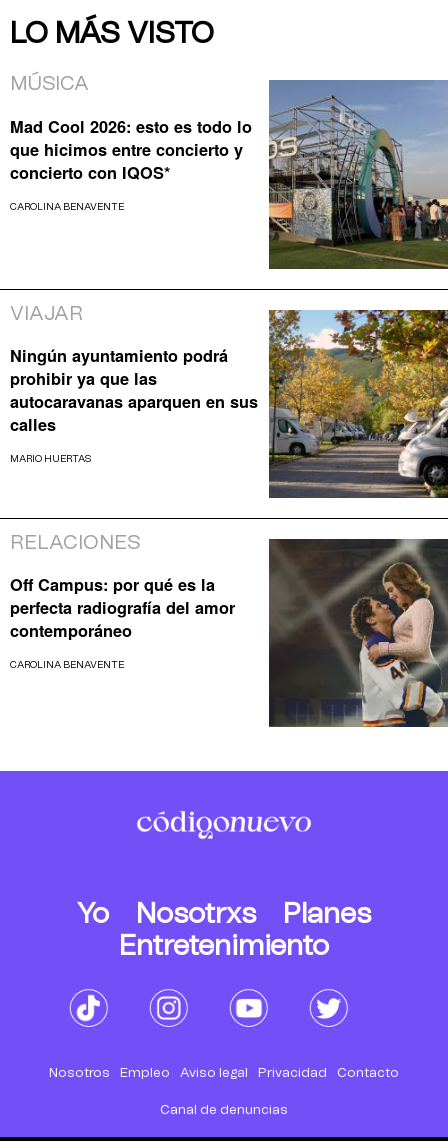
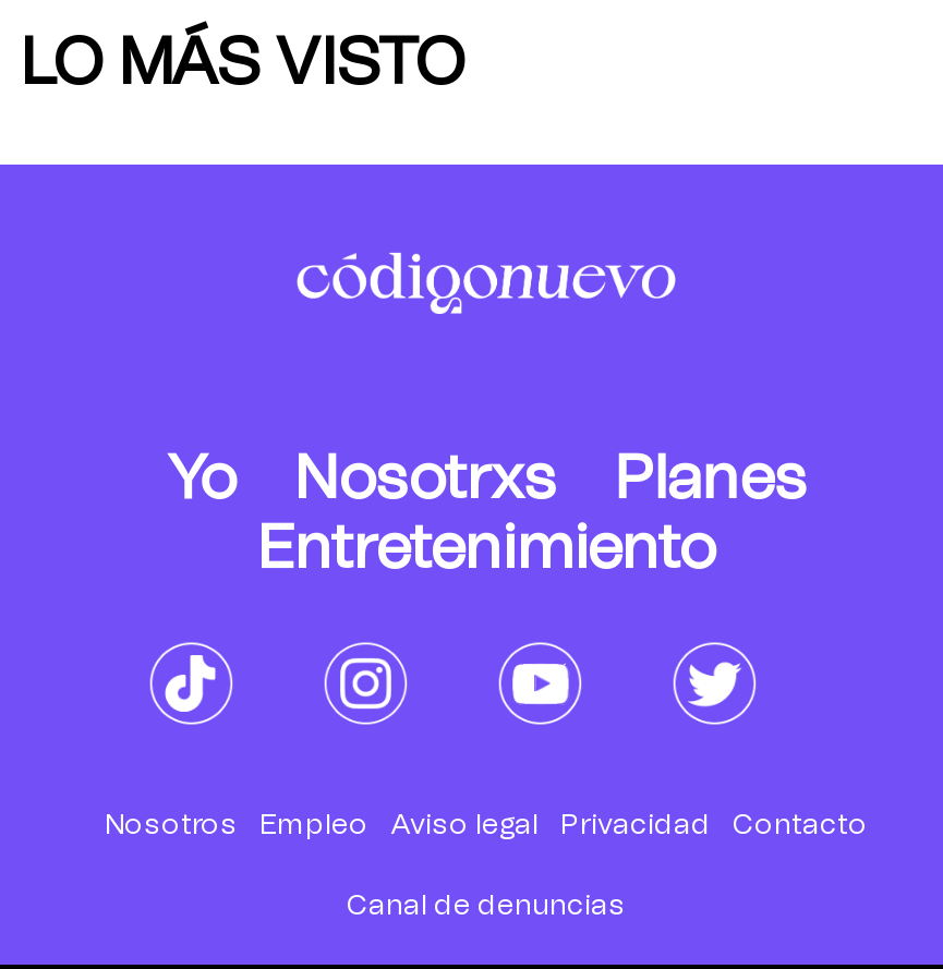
- [image]
- MÚSICA
- Mad Cool 2026: esto es todo lo
- que hicimos entre concierto y
- concierto con IQOS*
- CAROLINA BENAVENTE

- [image]
- VIAJAR
- Ningún ayuntamiento podrá
- prohibir ya que las
- autocaravanas aparquen en sus
- calles
- MARIO HUERTAS

- [image]
- RELACIONES
- Off Campus: por qué es la
- perfecta radiografía del amor
- contemporáneo
- CAROLINA BENAVENTE
